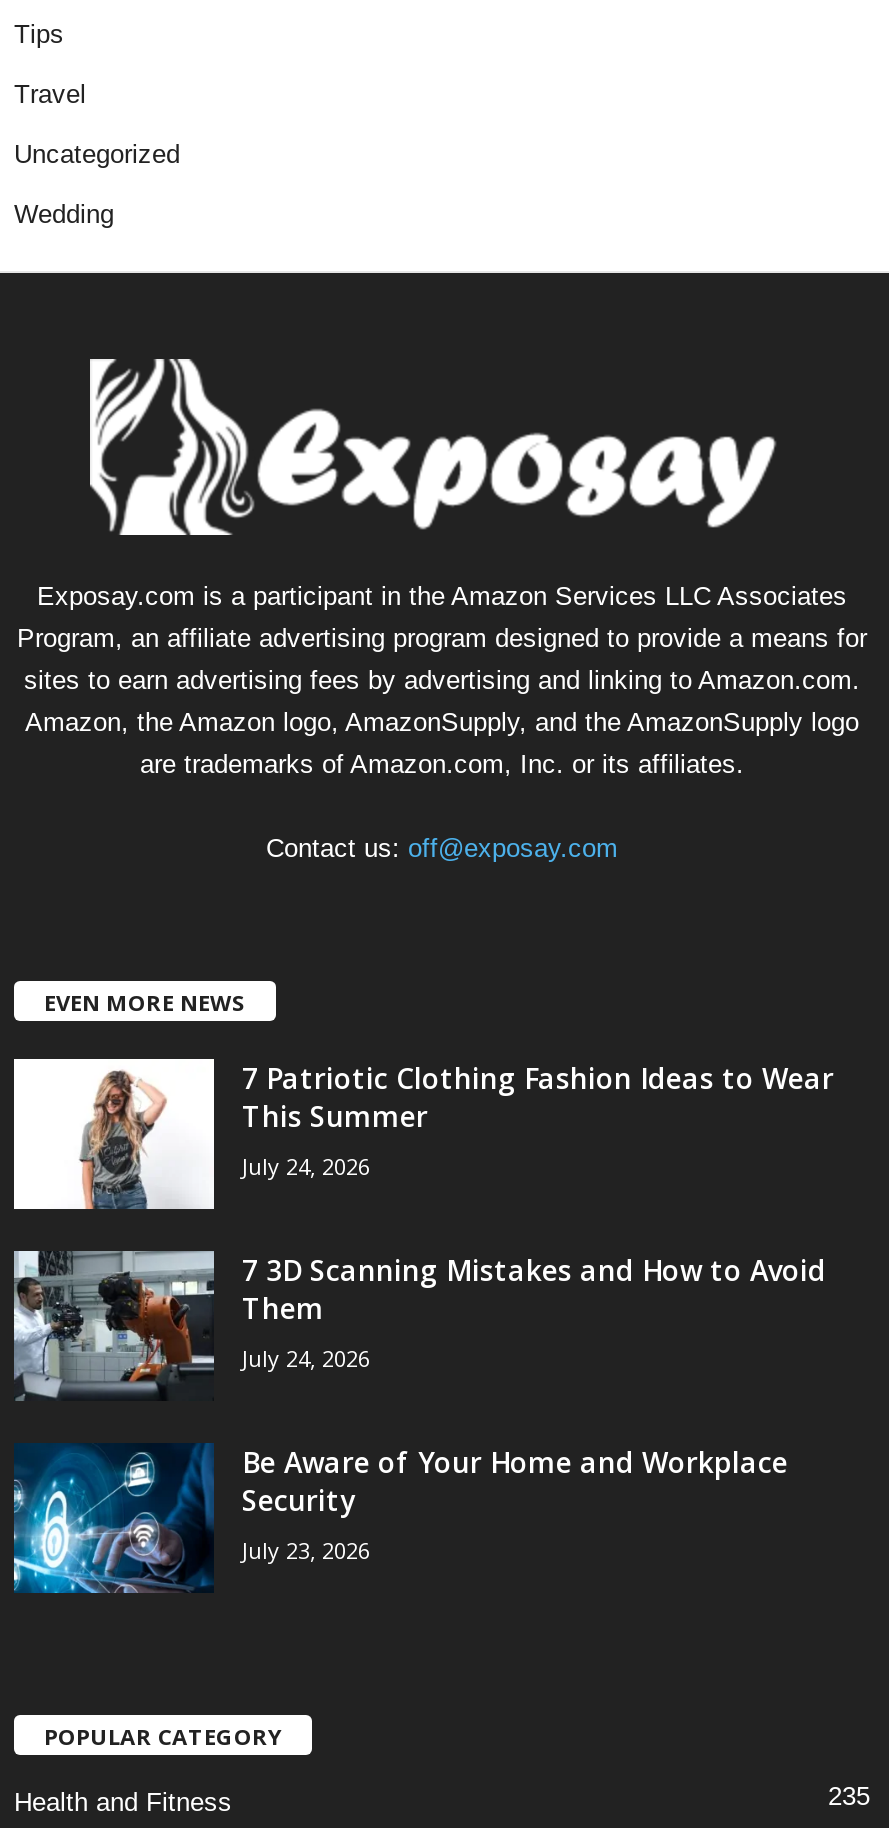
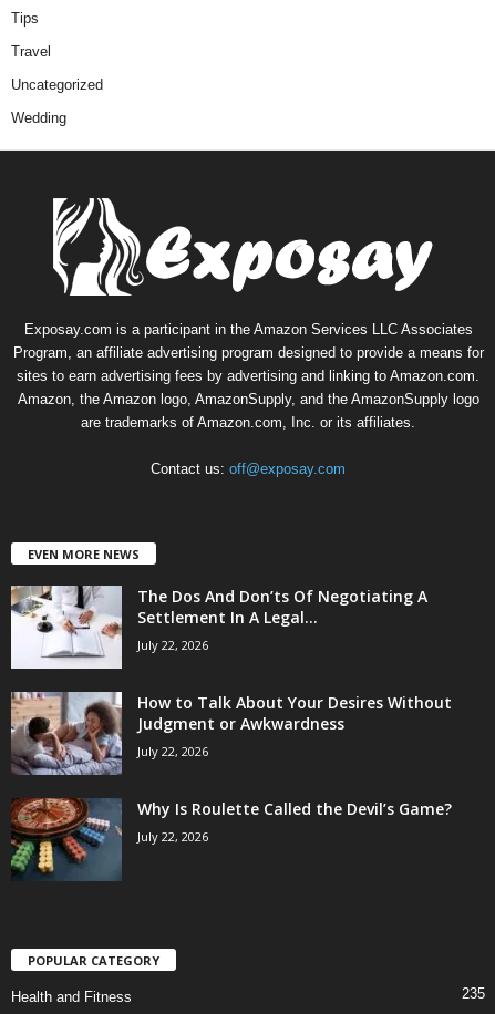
- [image]
- 7 Patriotic Clothing Fashion Ideas to Wear
- This Summer
- July 24, 2026
+ [image]
+ The Dos And Don’ts Of Negotiating A
+ Settlement In A Legal...
+ July 22, 2026

- [image]
- 7 3D Scanning Mistakes and How to Avoid
- Them
- July 24, 2026
+ [image]
+ How to Talk About Your Desires Without
+ Judgment or Awkwardness
+ July 22, 2026

- [image]
- Be Aware of Your Home and Workplace
- Security
- July 23, 2026
+ [image]
+ Why Is Roulette Called the Devil’s Game?
+ July 22, 2026
